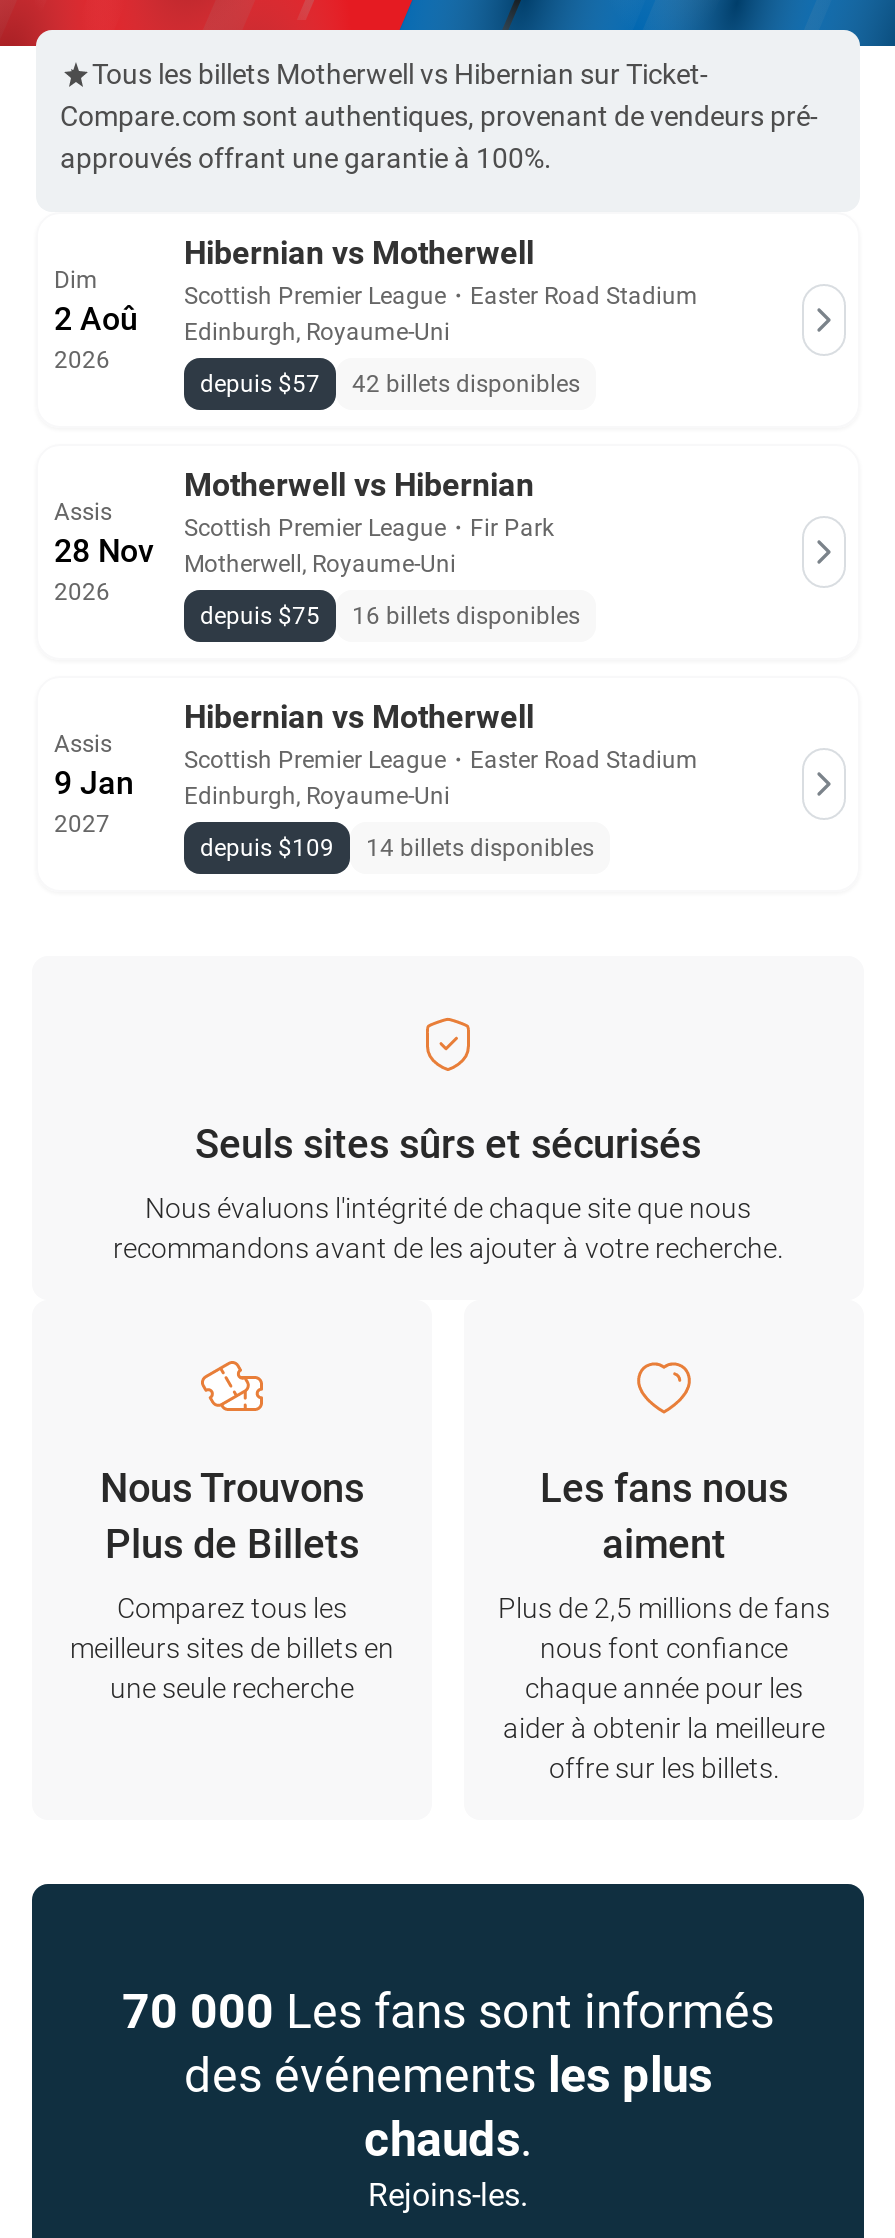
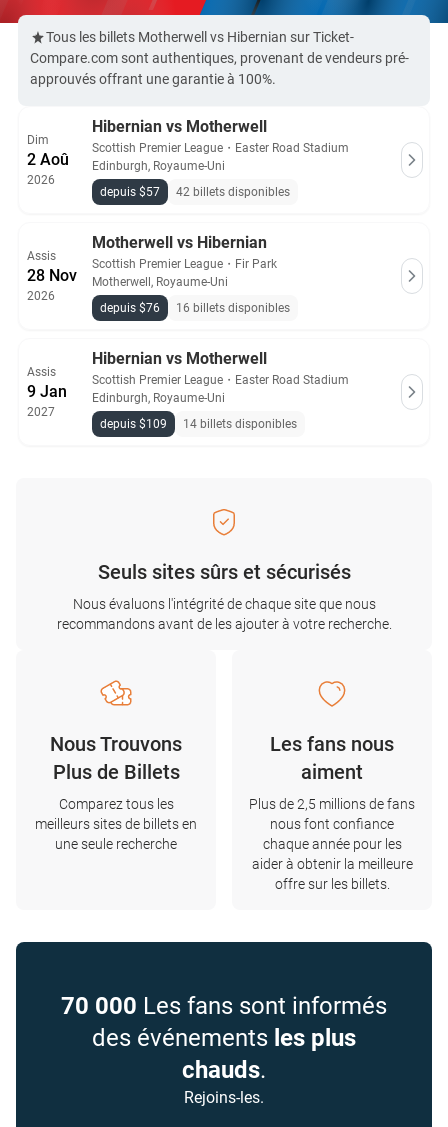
- depuis $75 16 billets disponibles
+ depuis $76 16 billets disponibles
